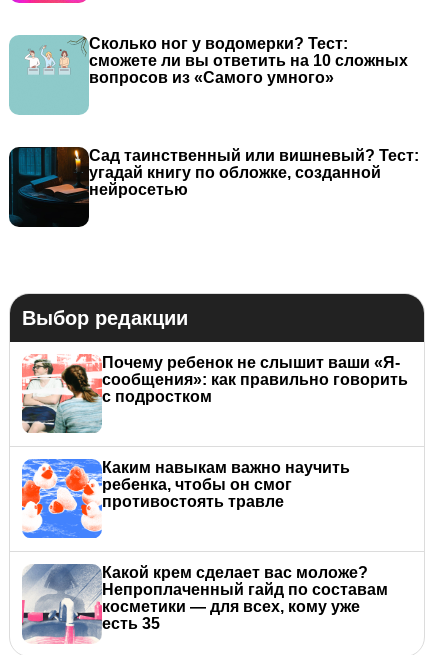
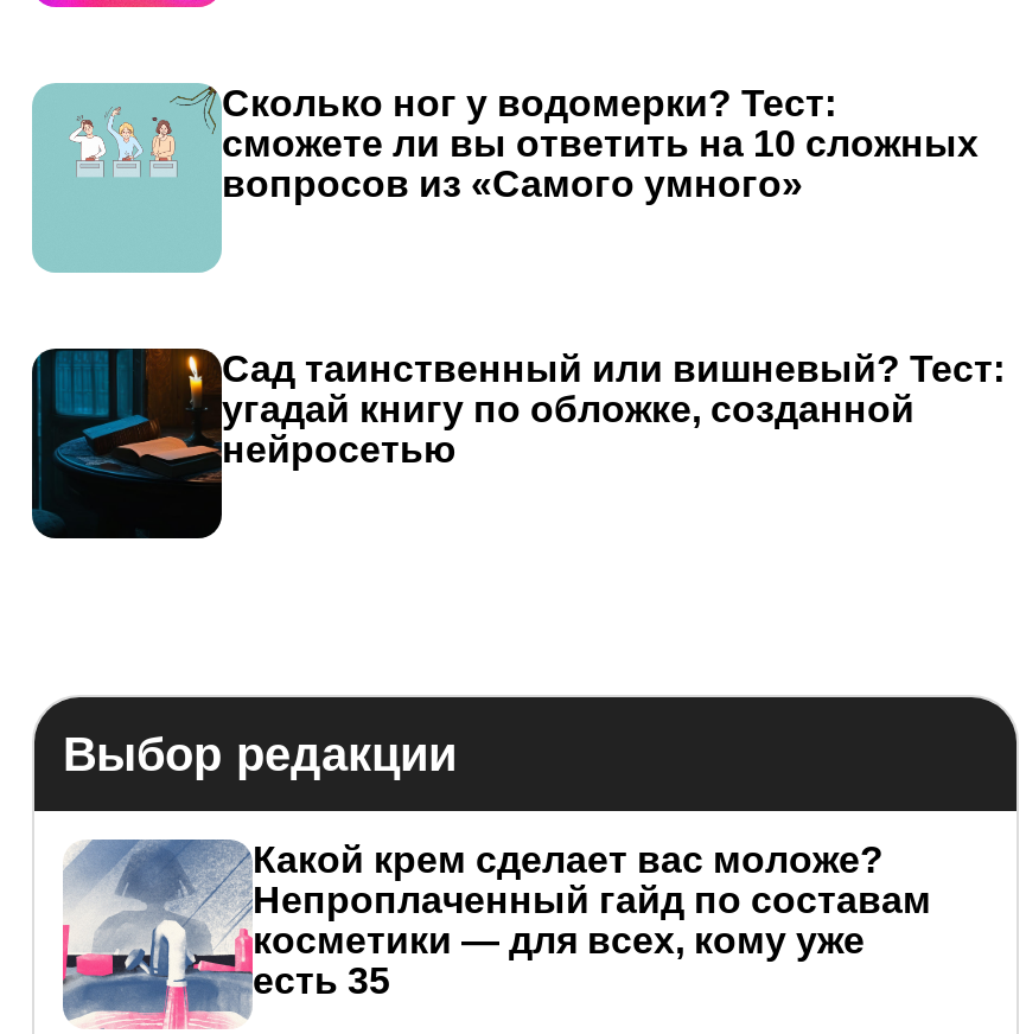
- [image]
- Почему ребенок не слышит ваши «Я-
- сообщения»: как правильно говорить
- с подростком

- [image]
- Каким навыкам важно научить
- ребенка, чтобы он смог
- противостоять травле
